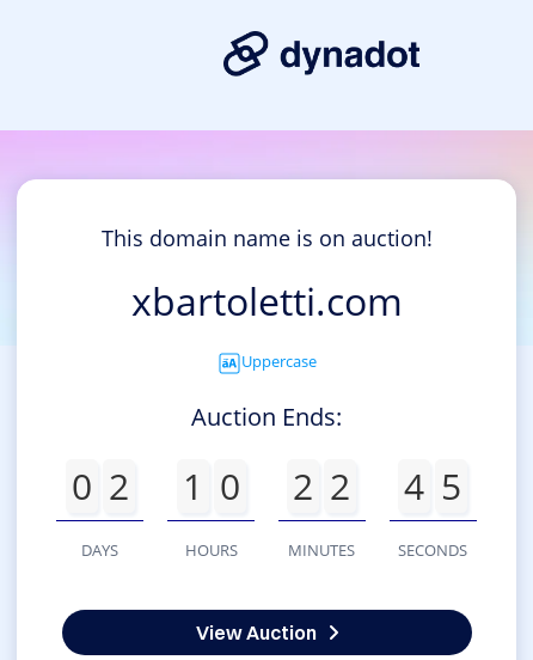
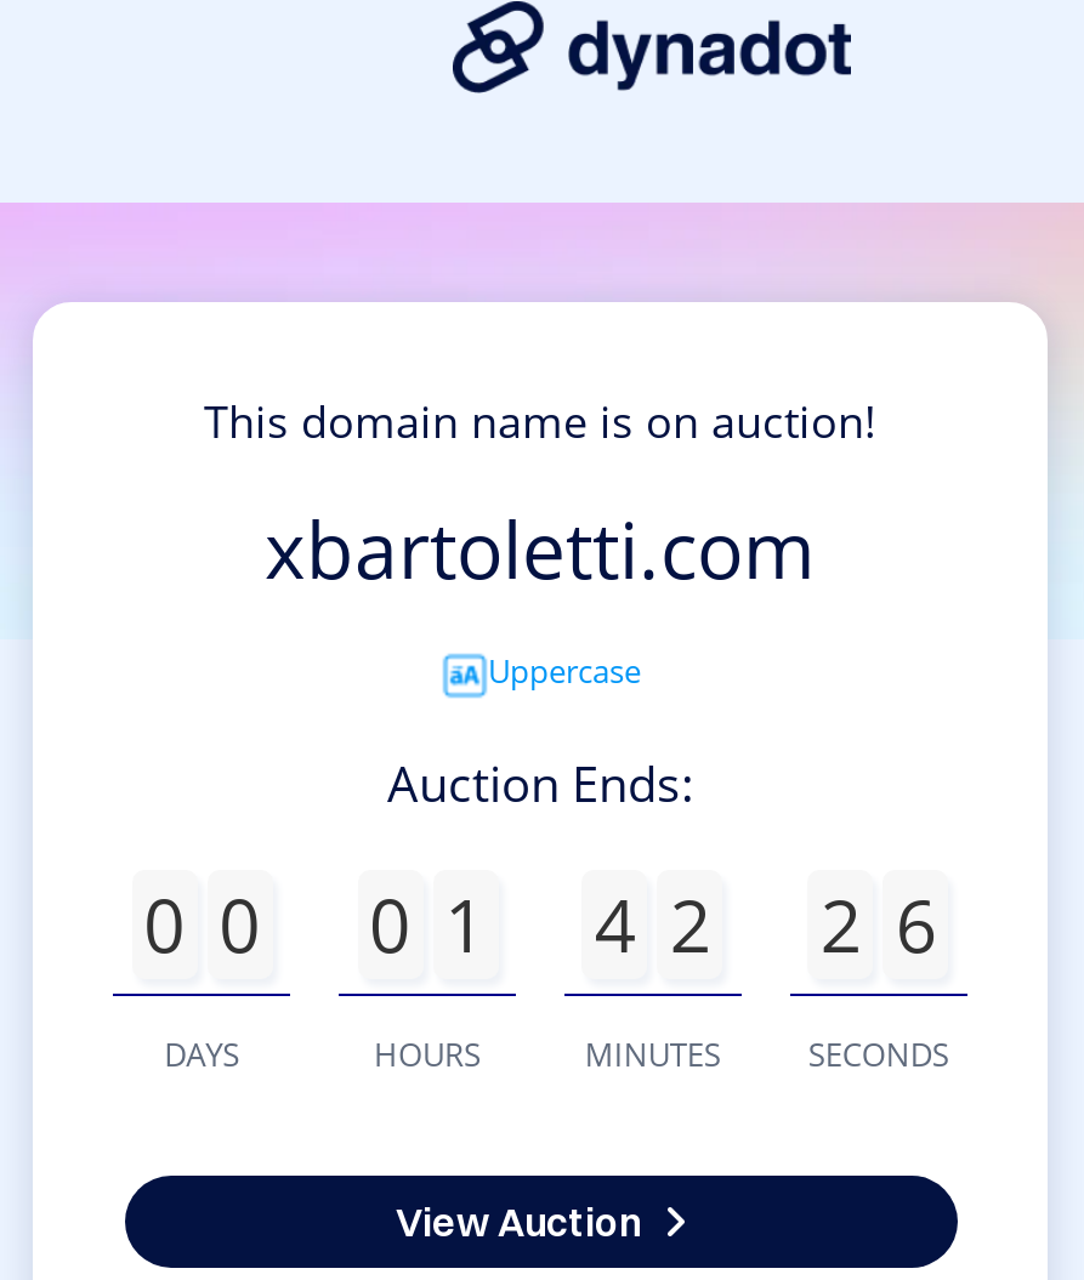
- 0 2
+ 0 0

- 1 0
+ 0 1

- 2 2
+ 4 2

- 4 5
+ 2 6
